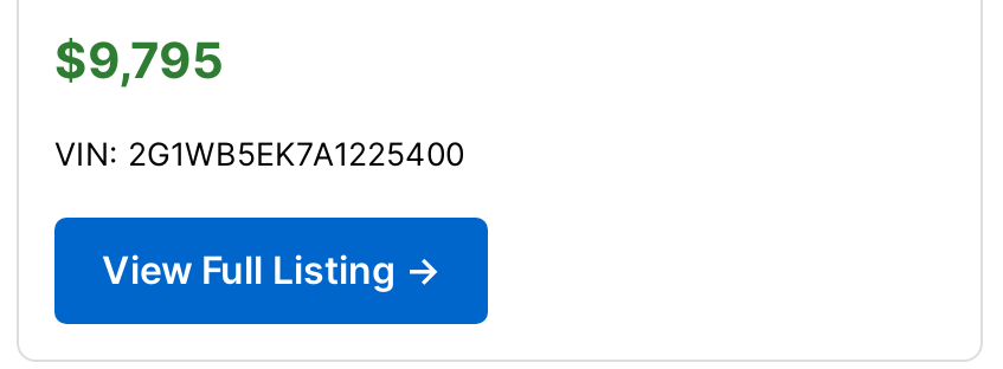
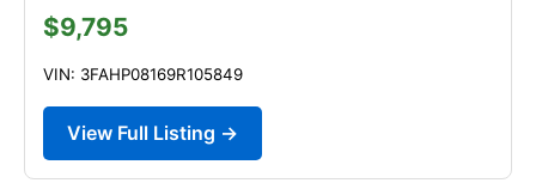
- VIN: 2G1WB5EK7A1225400
+ VIN: 3FAHP08169R105849
